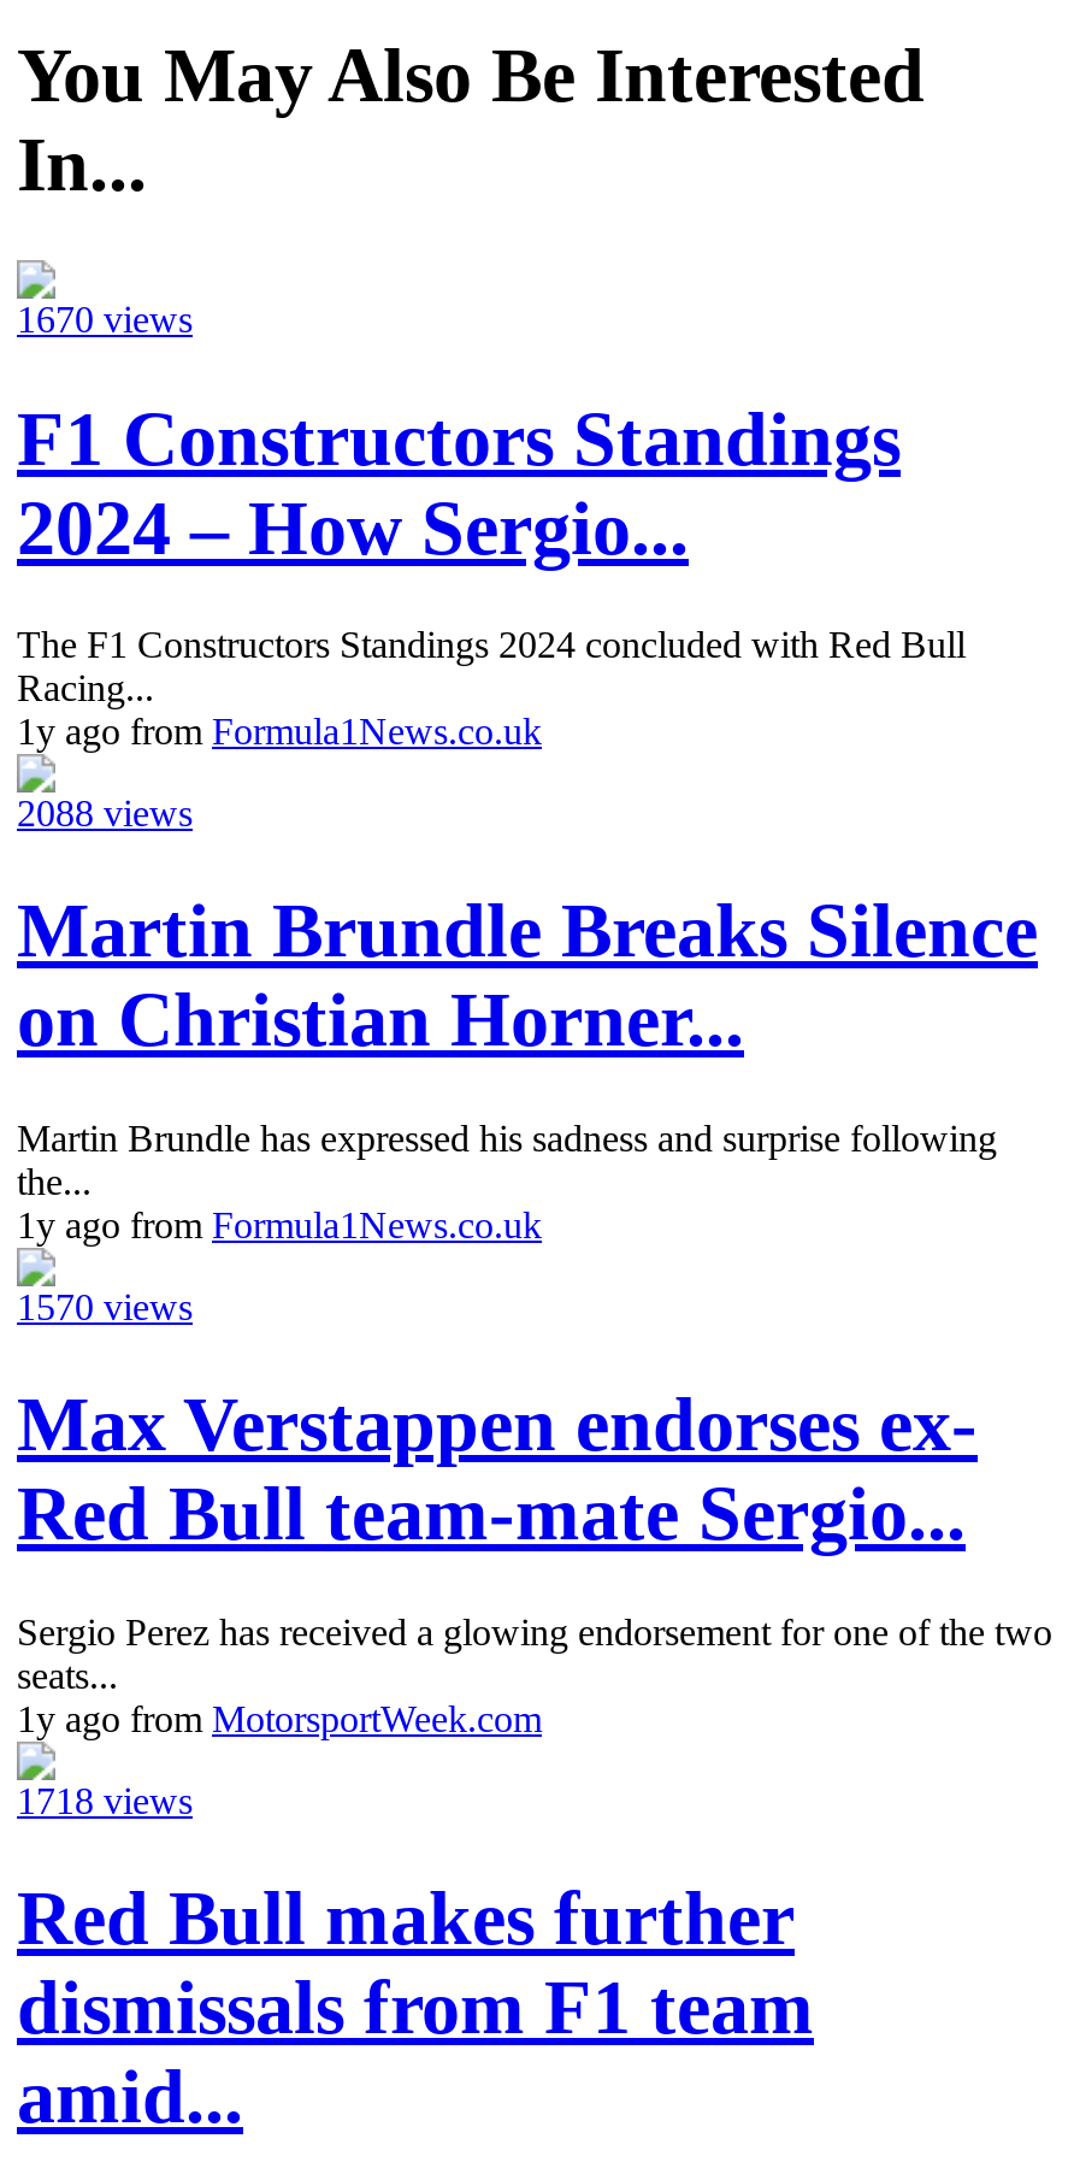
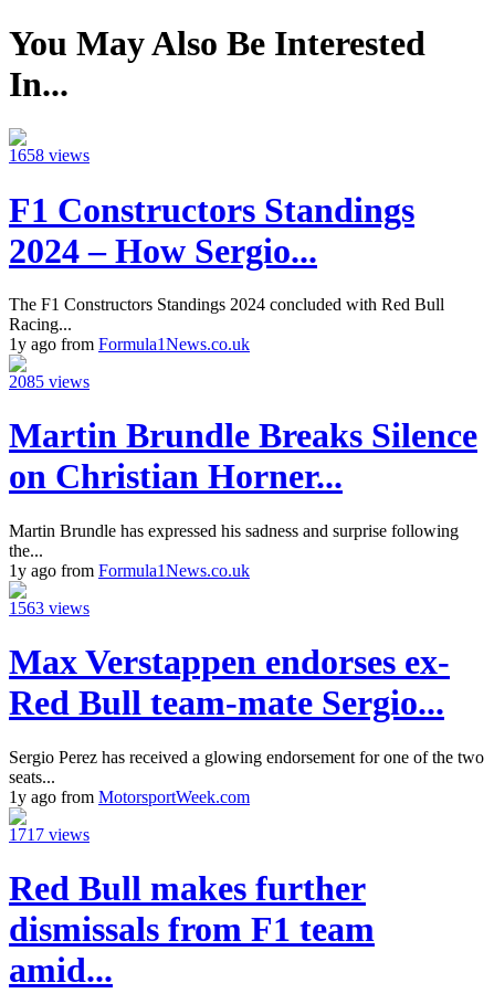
- 1670 views
+ 1658 views

- 2088 views
+ 2085 views

- 1570 views
+ 1563 views

- 1718 views
+ 1717 views
